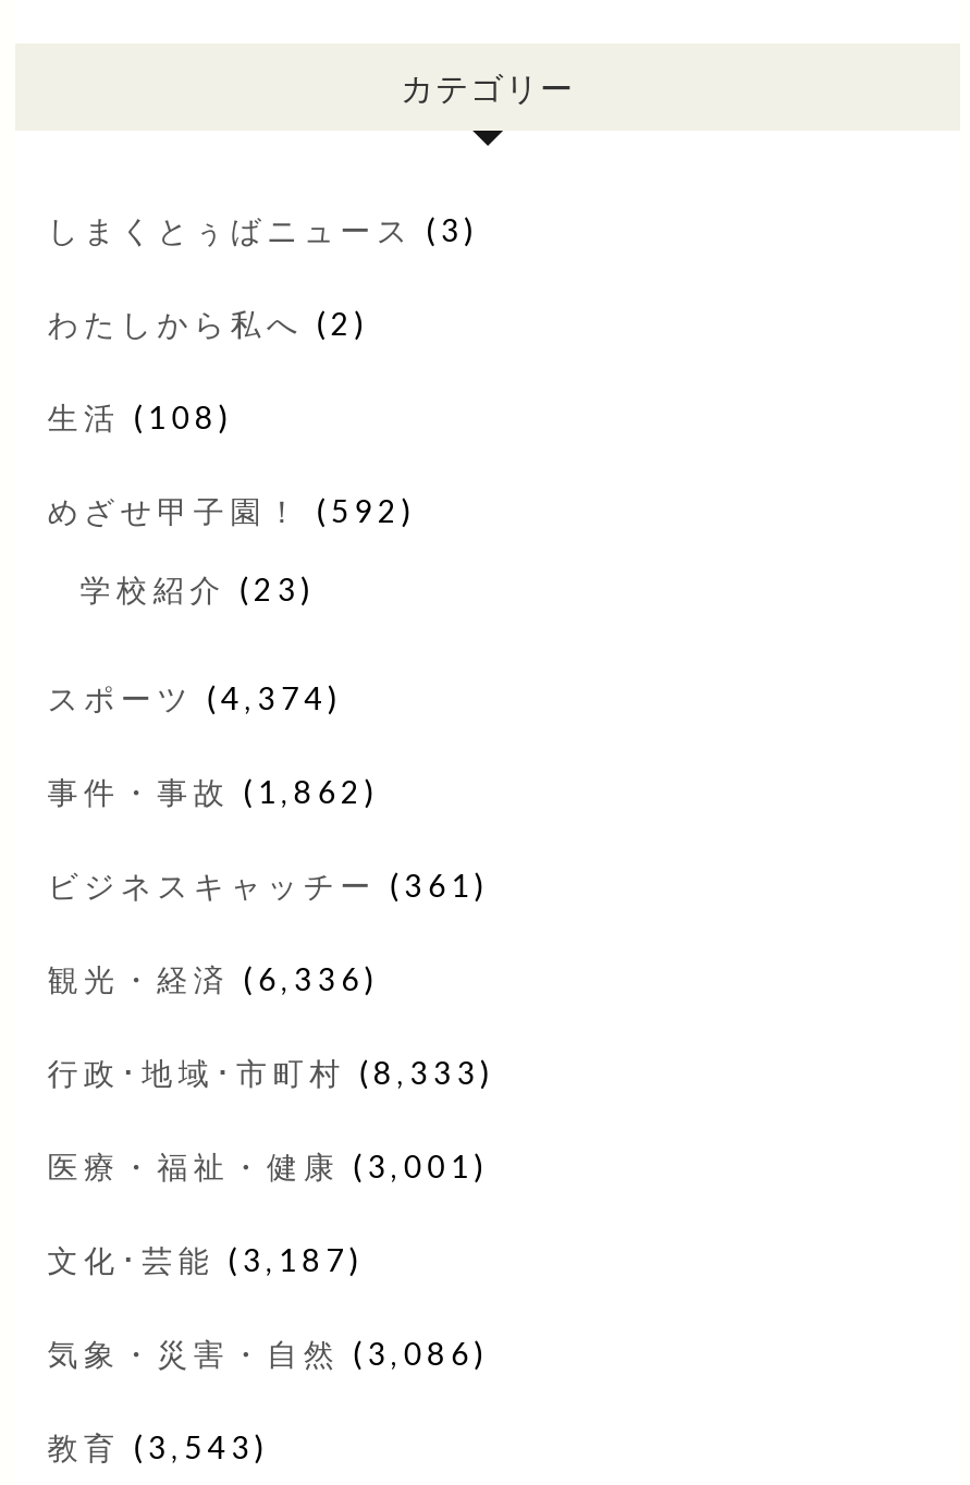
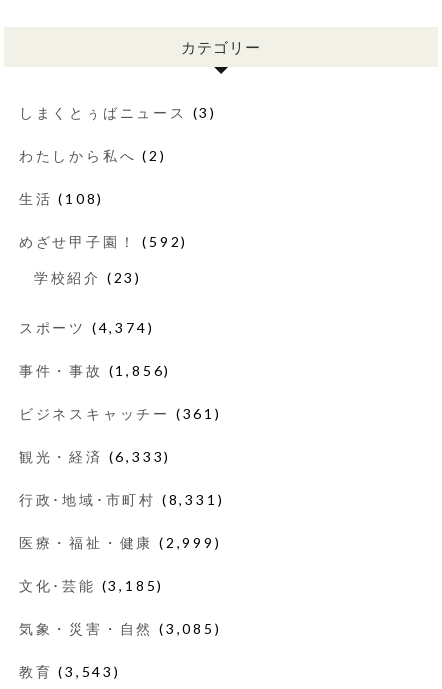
- 事件・事故(1,862)
+ 事件・事故(1,856)

- 観光・経済(6,336)
+ 観光・経済(6,333)

- 行政･地域･市町村(8,333)
+ 行政･地域･市町村(8,331)

- 医療・福祉・健康(3,001)
+ 医療・福祉・健康(2,999)

- 文化･芸能(3,187)
+ 文化･芸能(3,185)

- 気象・災害・自然(3,086)
+ 気象・災害・自然(3,085)
